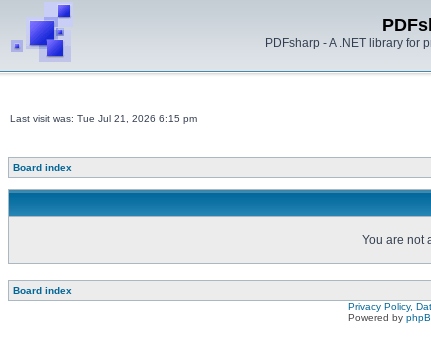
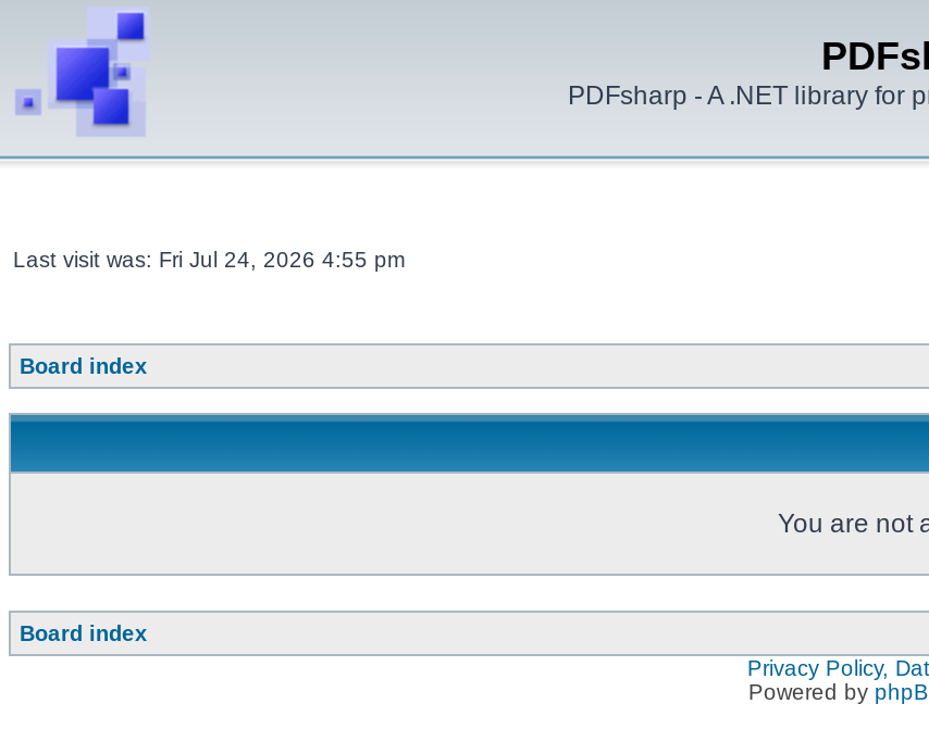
- Last visit was: Tue Jul 21, 2026 6:15 pm
+ Last visit was: Fri Jul 24, 2026 4:55 pm
